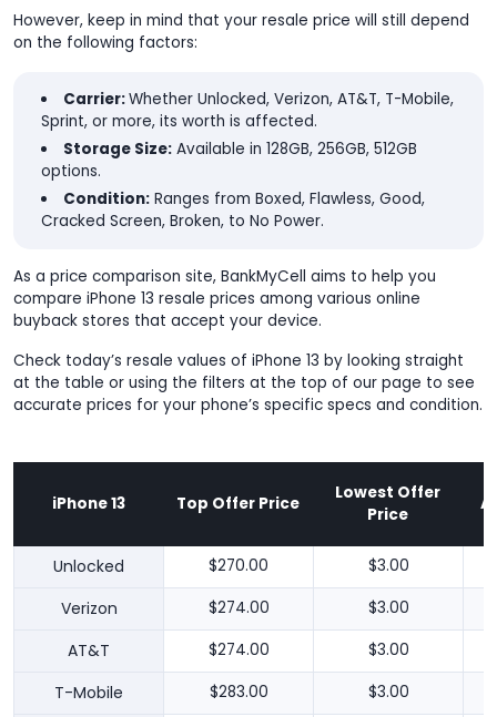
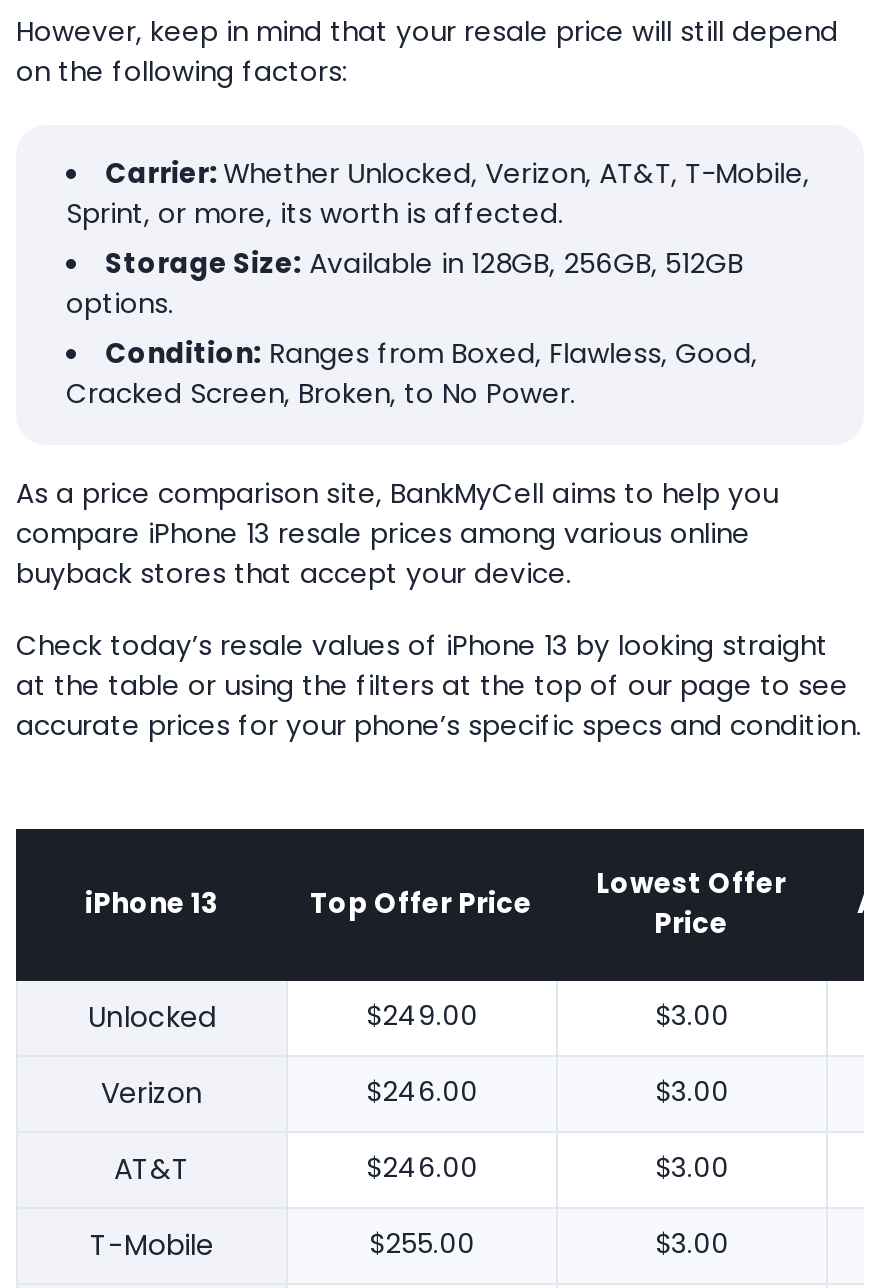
- $270.00
+ $249.00

- $274.00
+ $246.00

- $274.00
+ $246.00

- $283.00
+ $255.00
